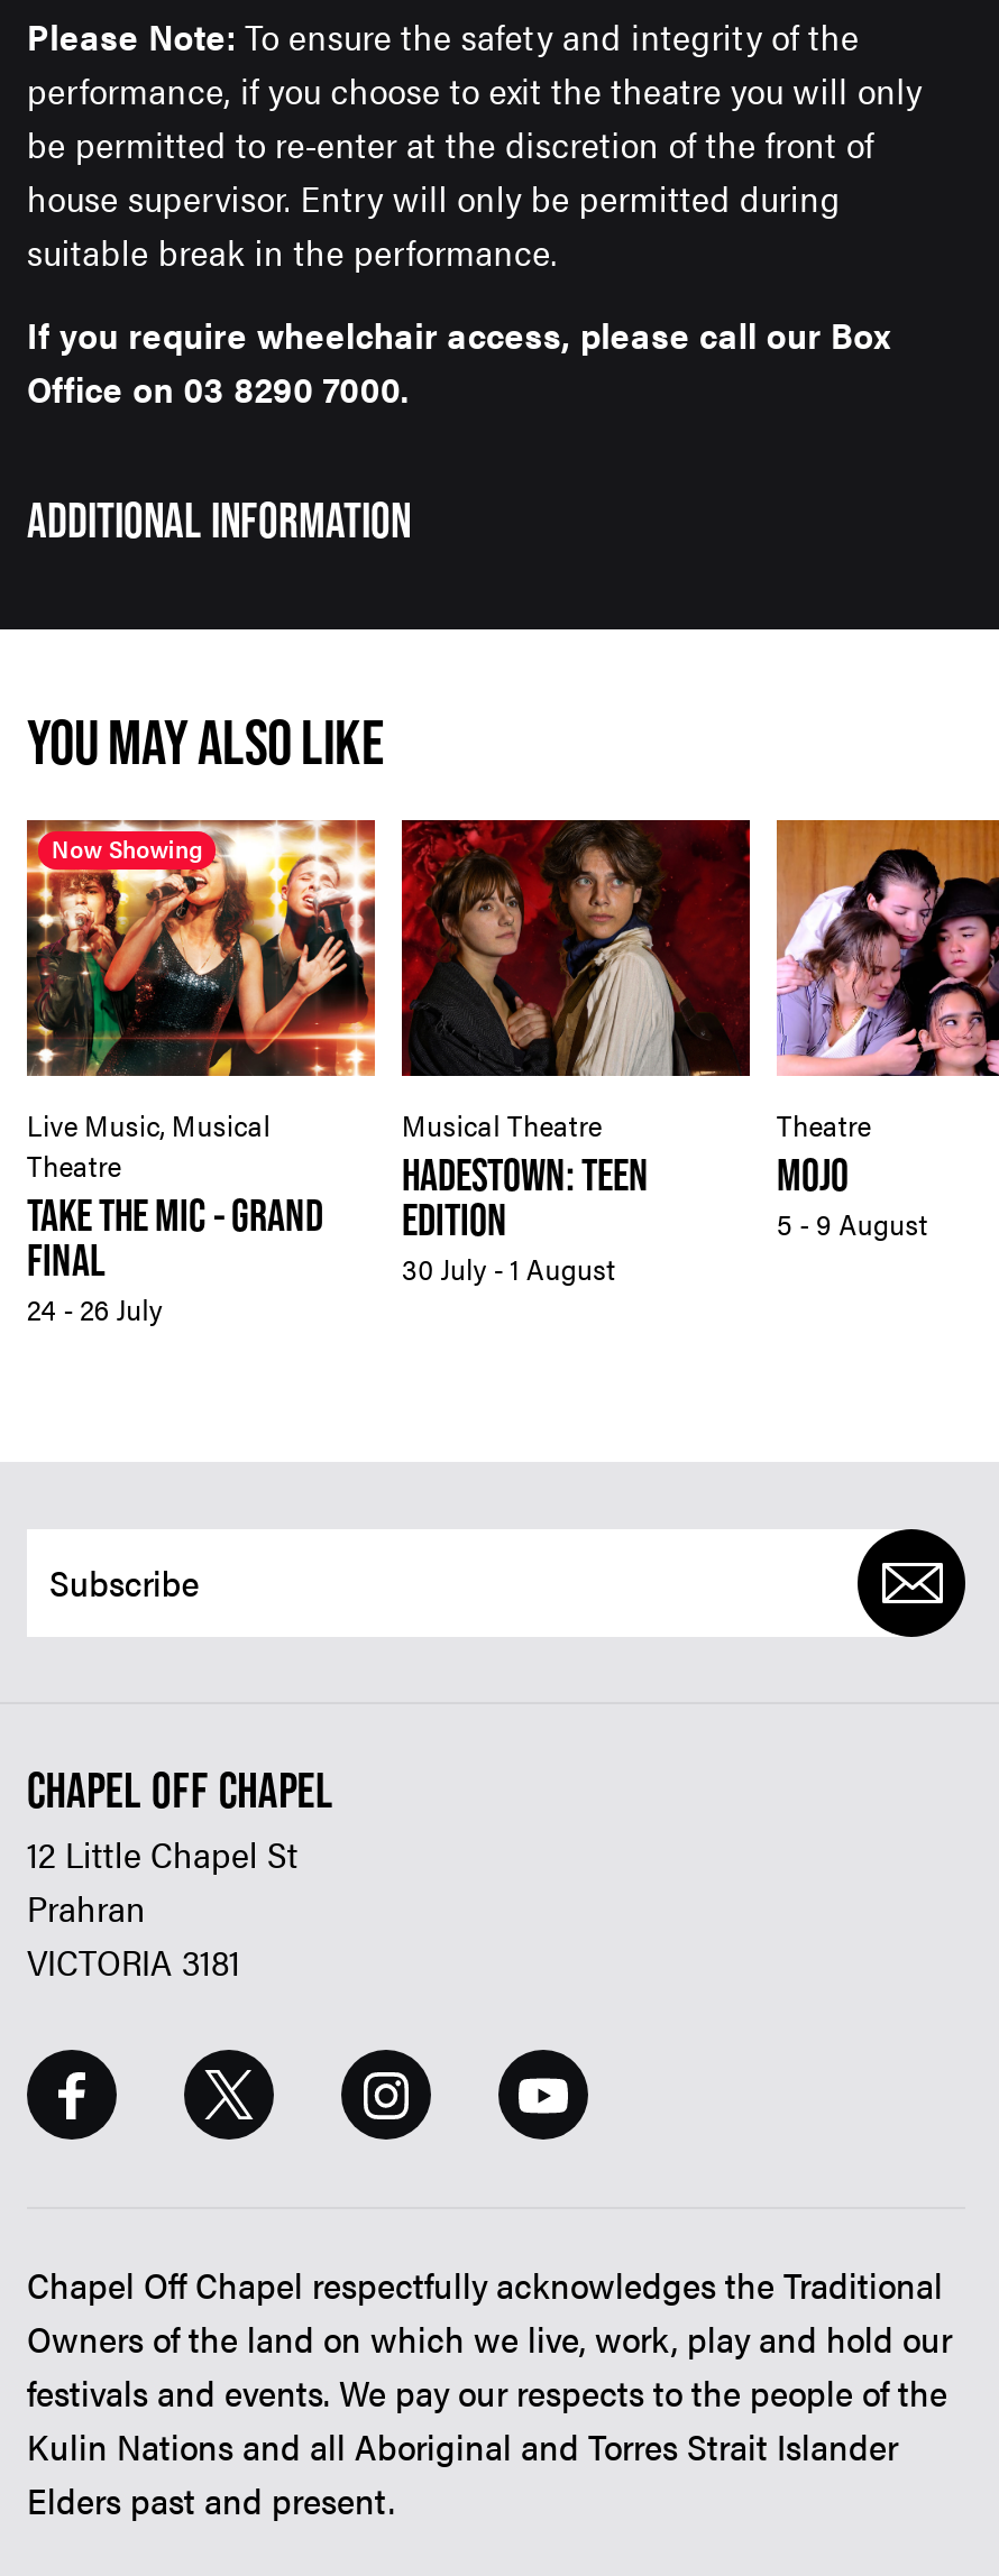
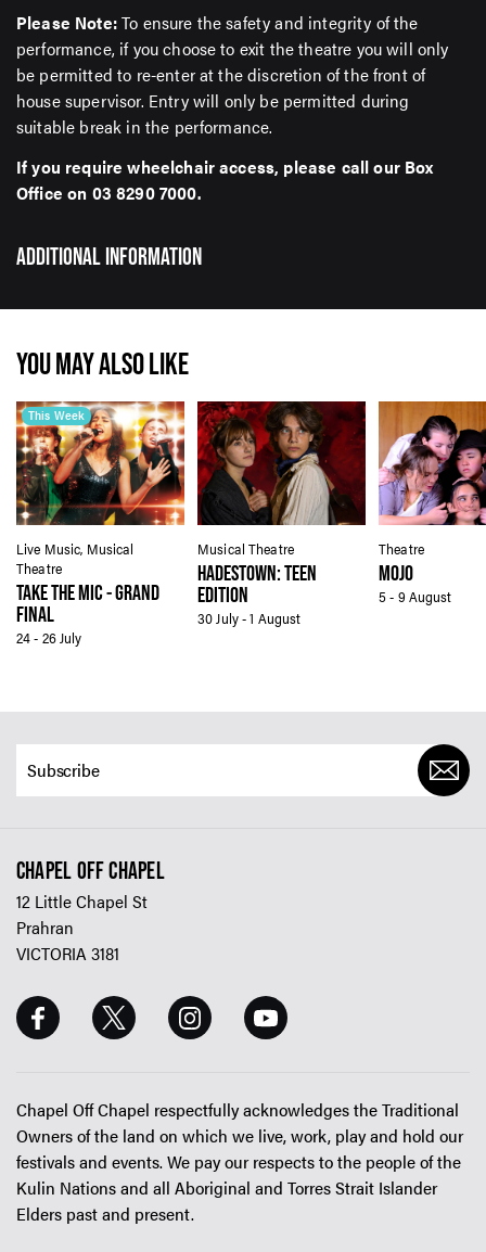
- Now Showing
+ This Week
